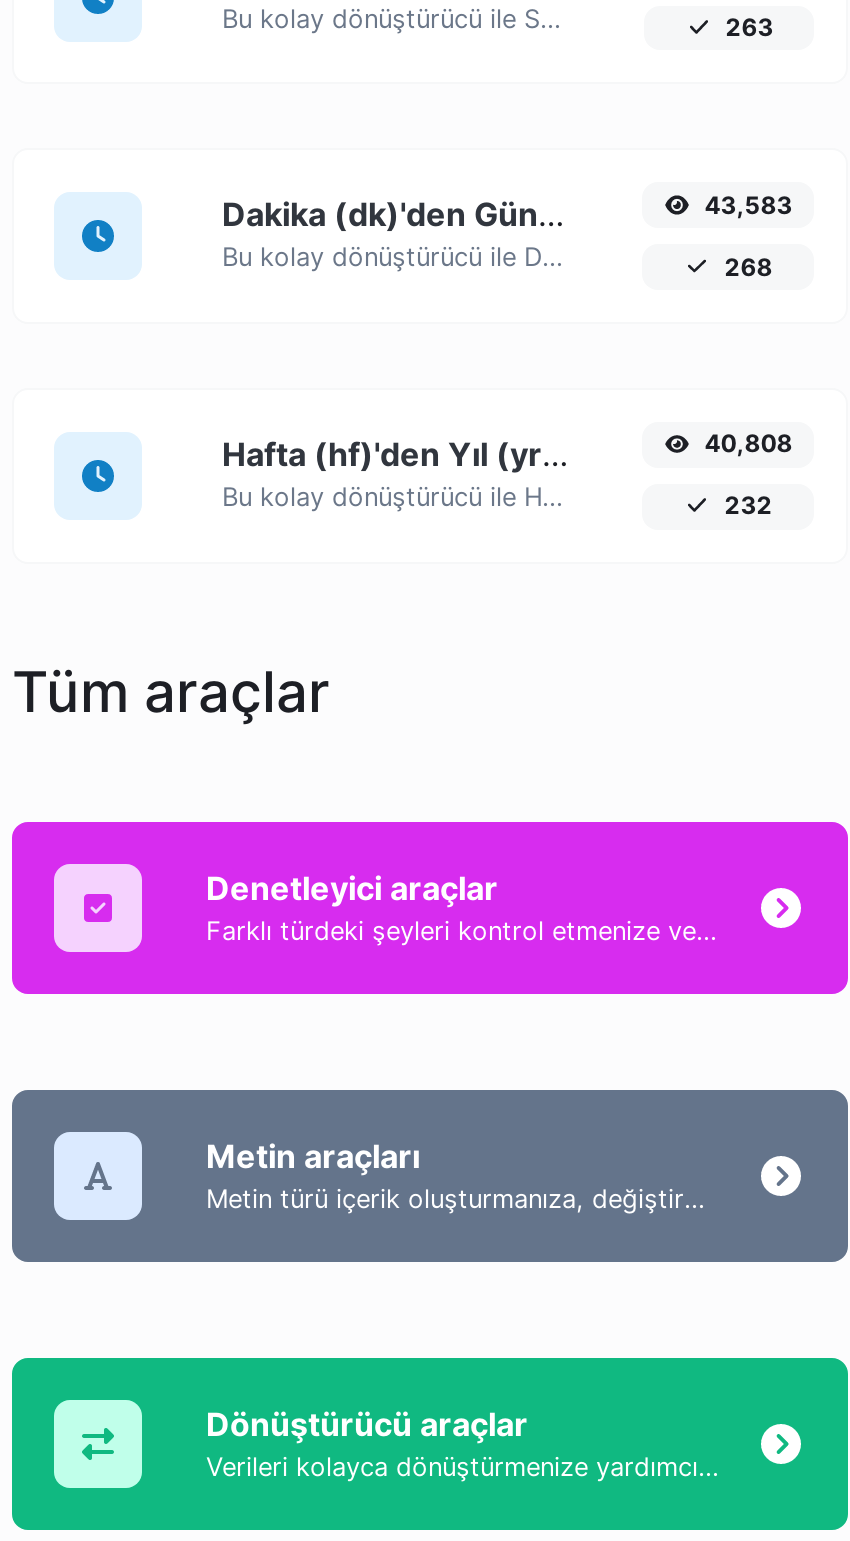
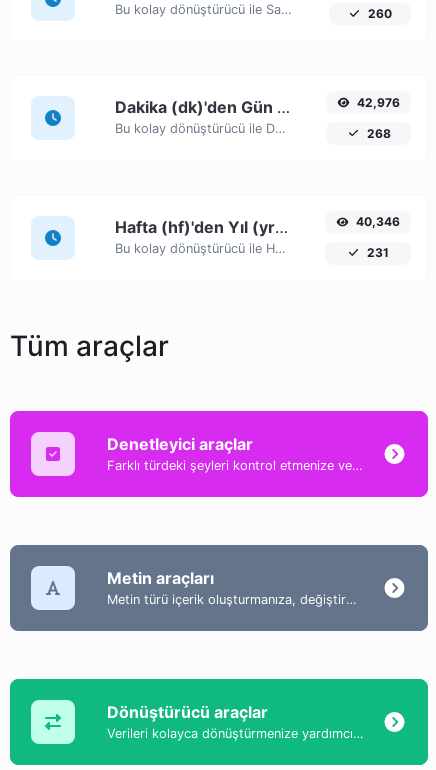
- 263
+ 260

- 43,583
+ 42,976

- 40,808
+ 40,346

- 232
+ 231
